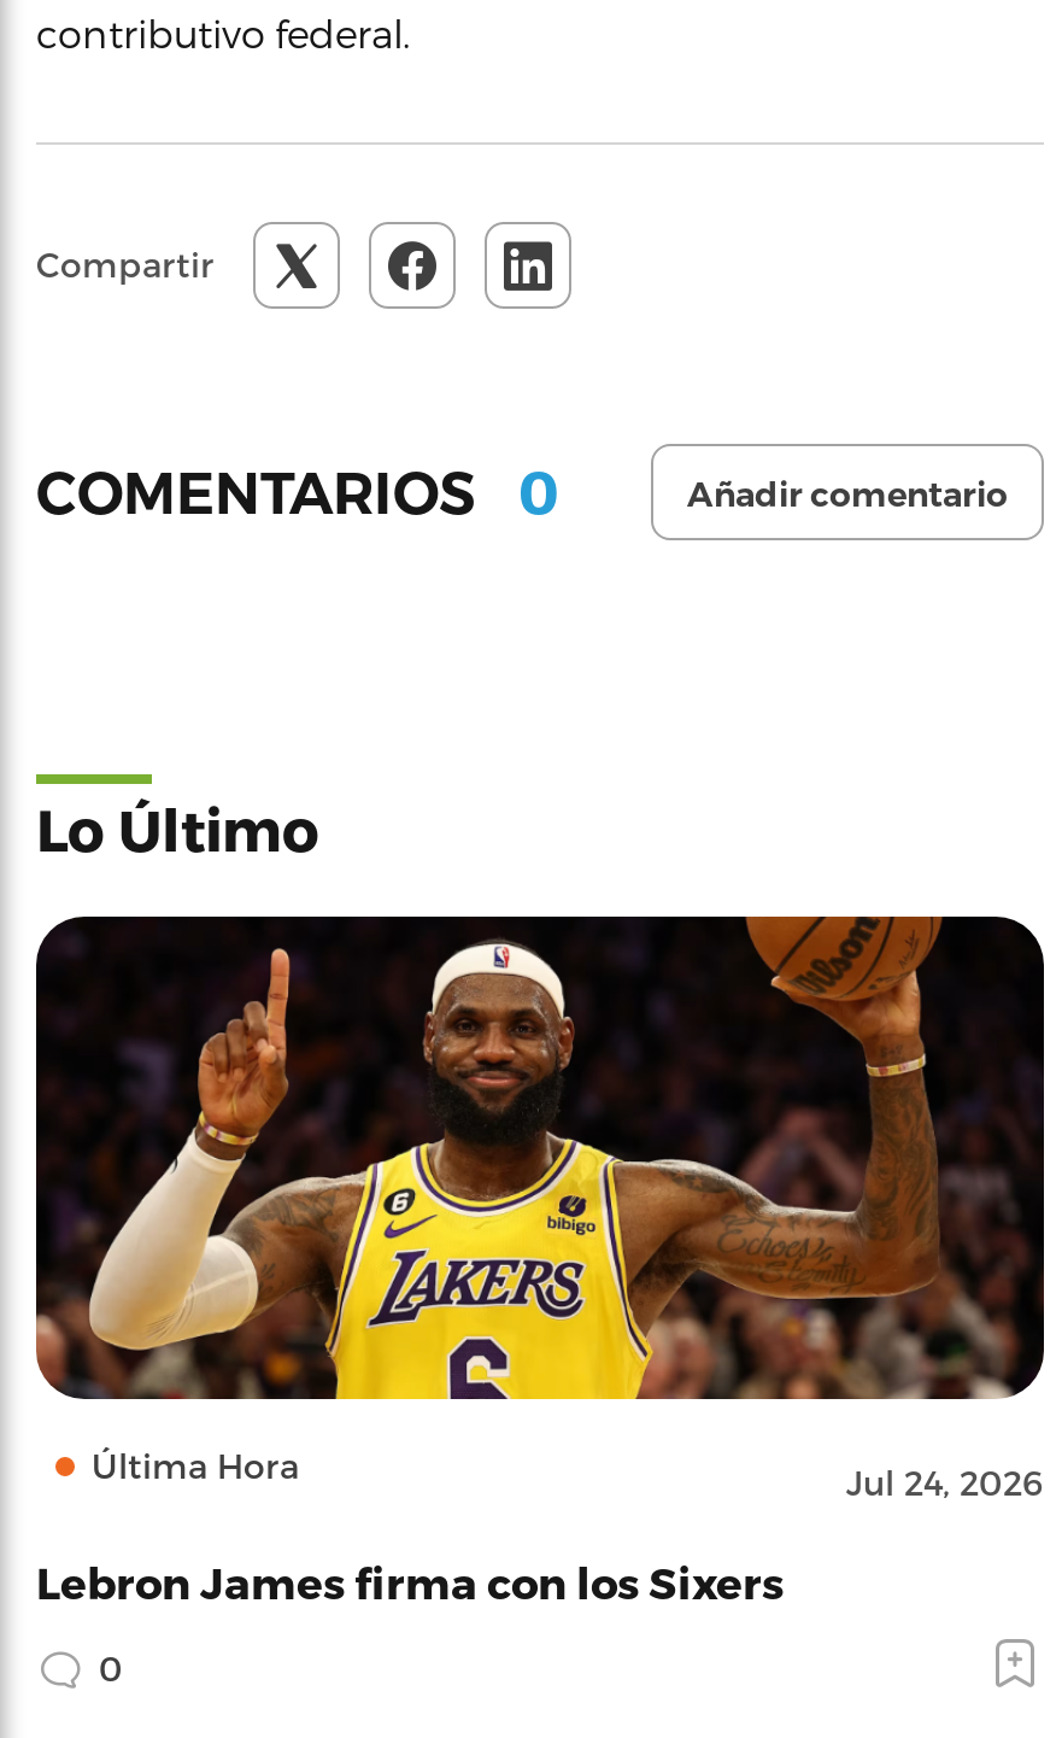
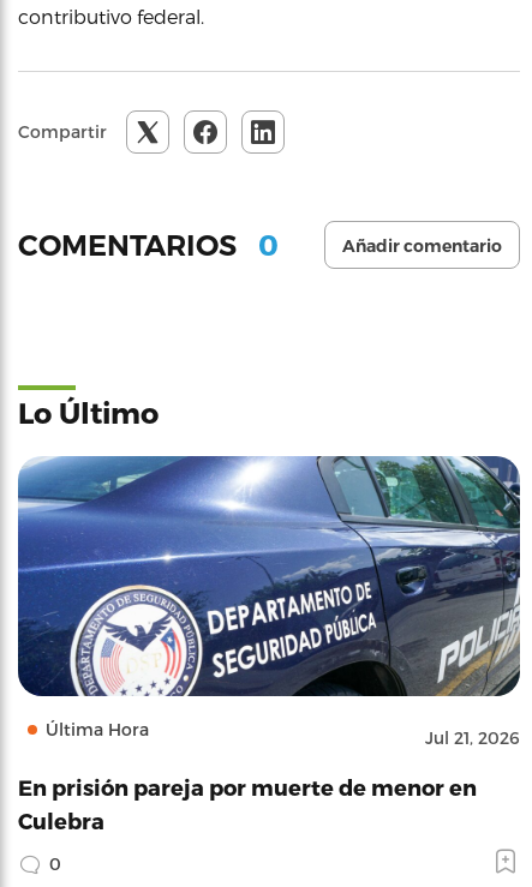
- [image]
- Jul 24, 2026
+ [image]
+ Jul 21, 2026

- Lebron James firma con los Sixers
+ En prisión pareja por muerte de menor en
+ Culebra
